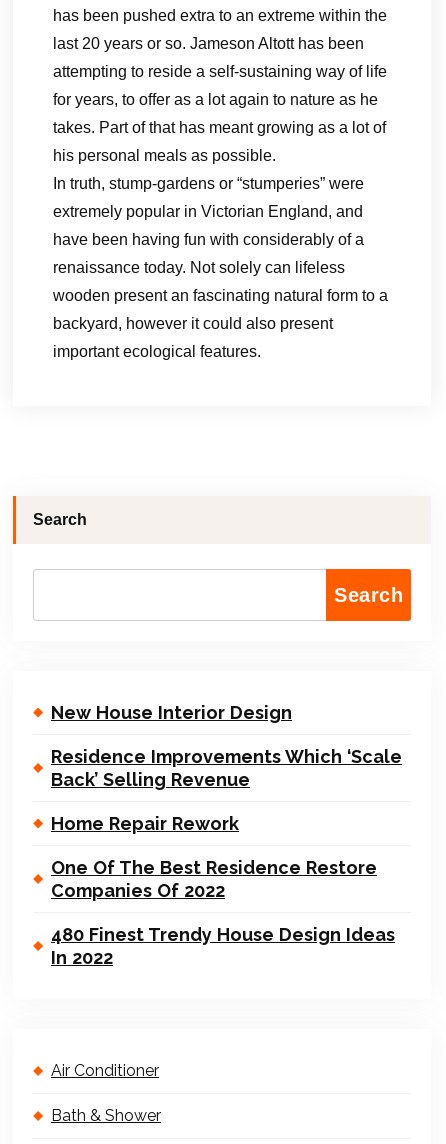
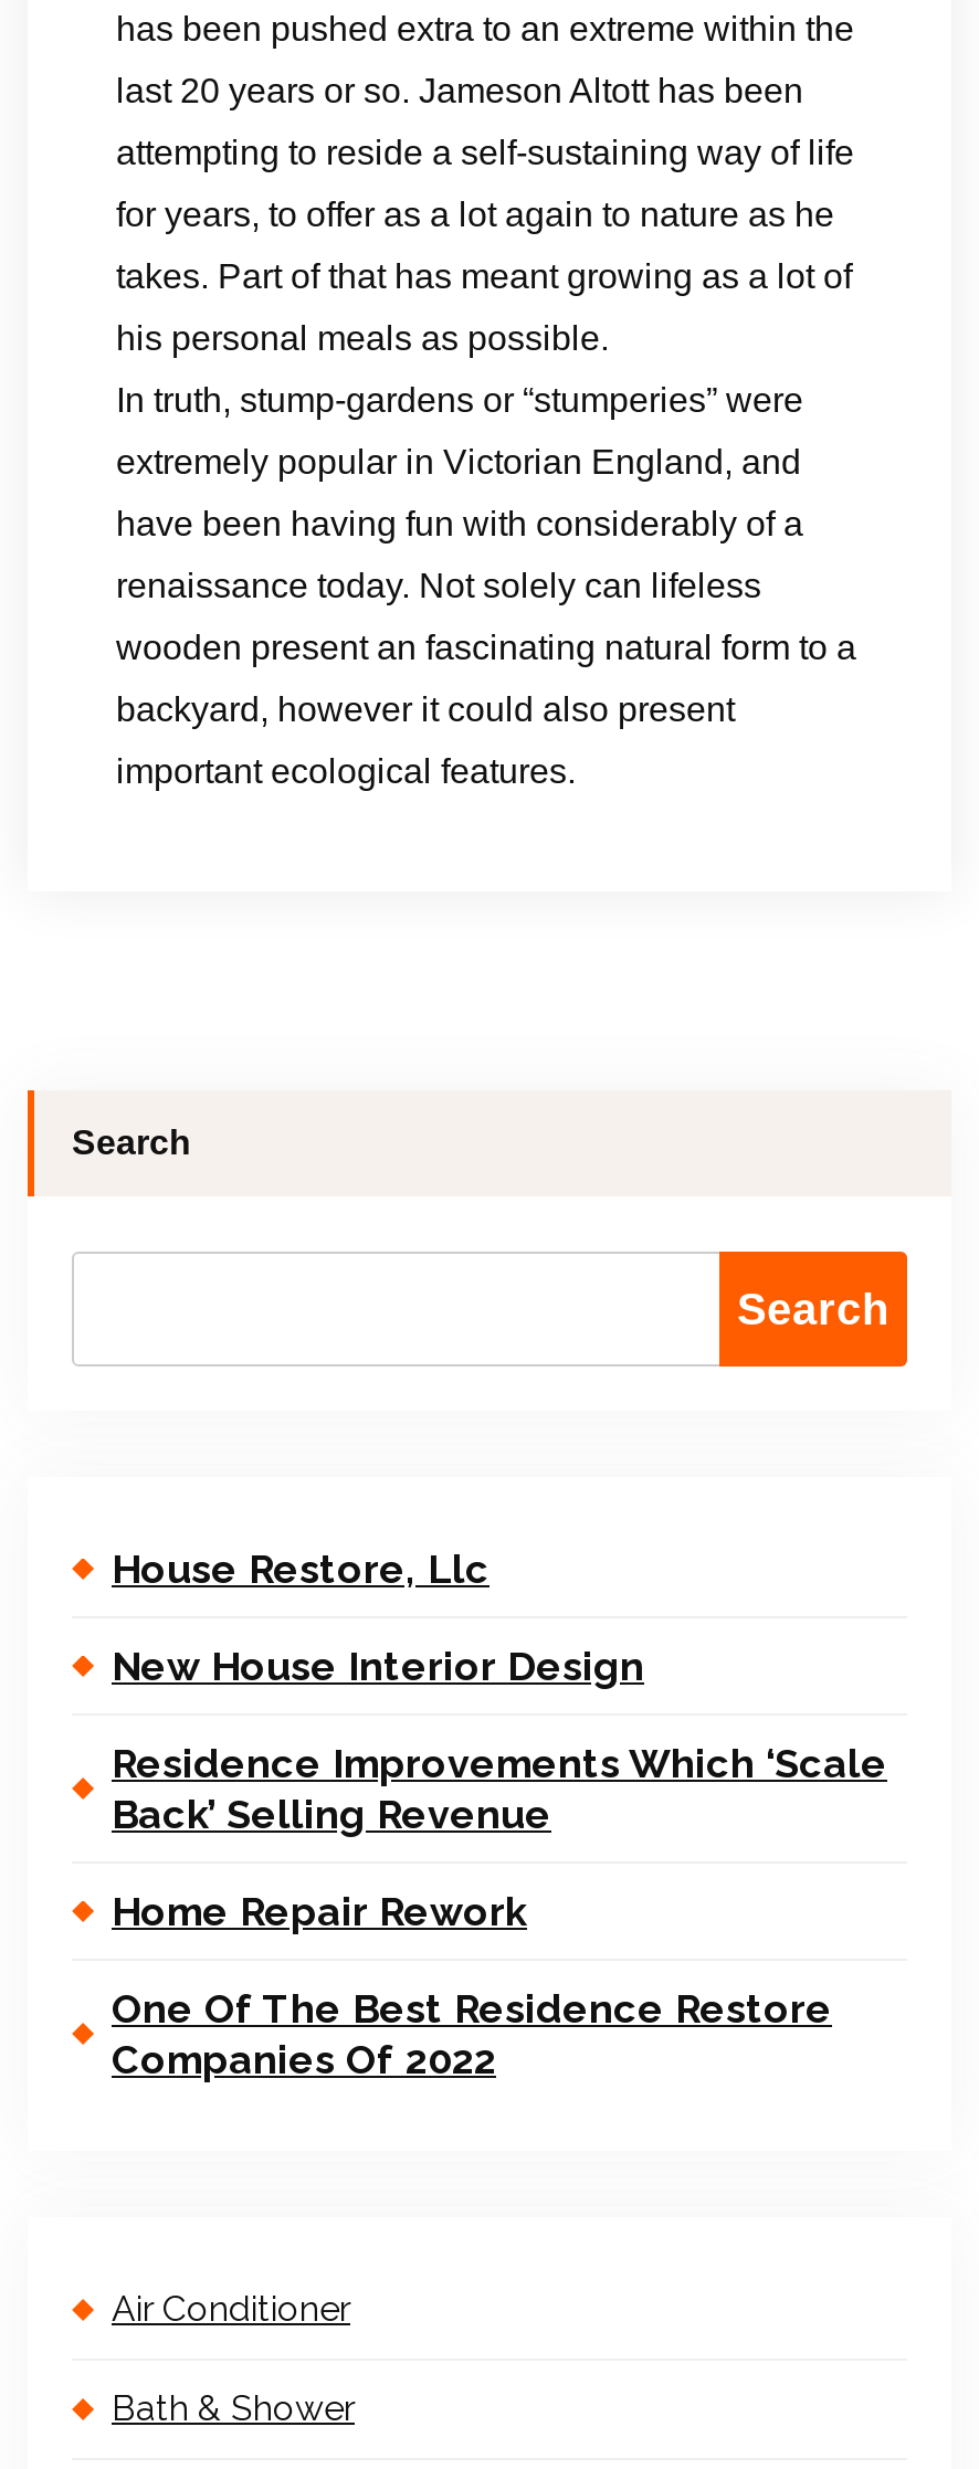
+ House Restore, Llc

moved down: New House Interior Design | Residence Improvements Which ‘Scale | Back’ Selling Revenue | Home Repair Rework | One Of The Best Residence Restore | Companies Of 2022

- 480 Finest Trendy House Design Ideas
- In 2022
